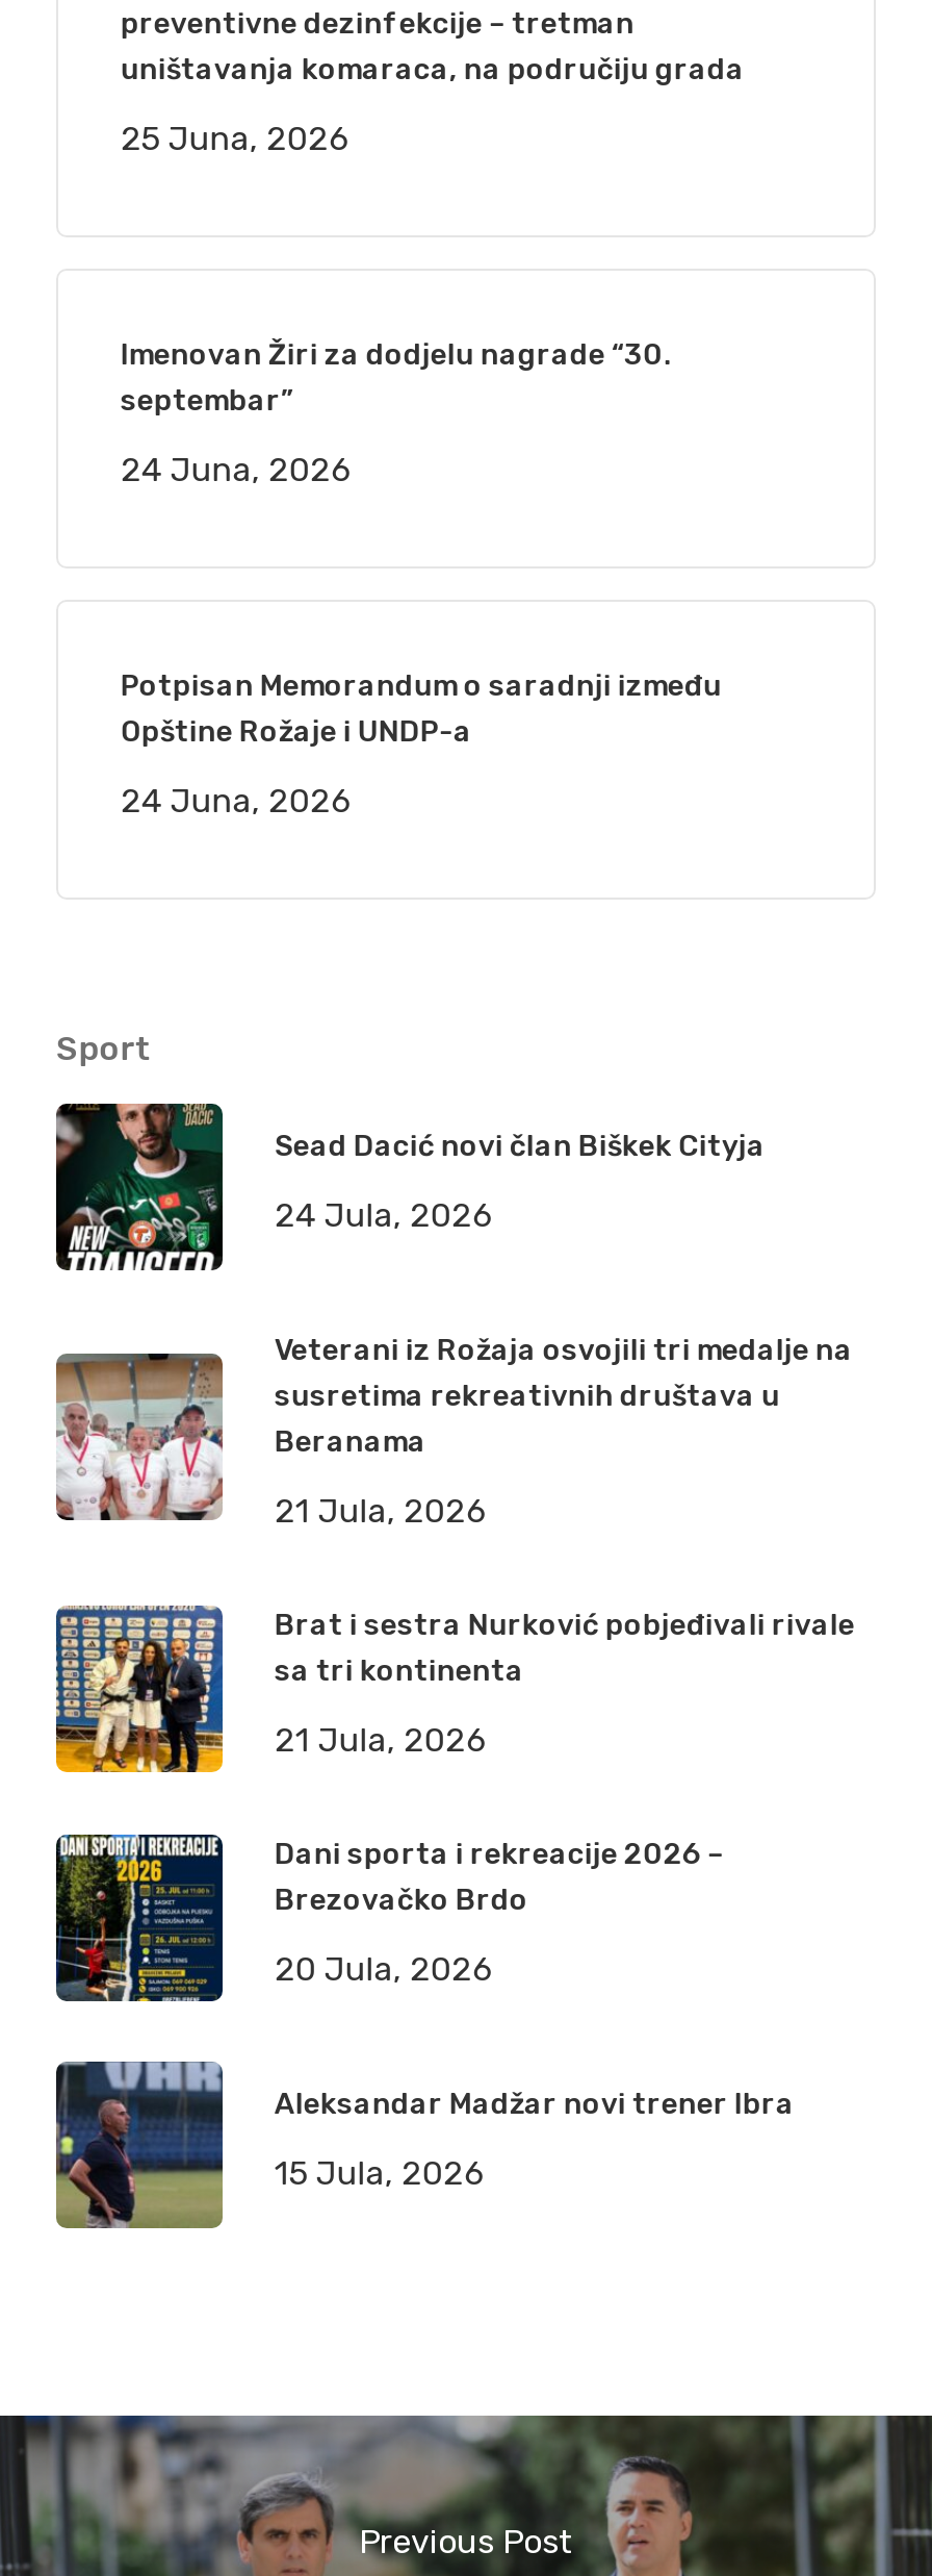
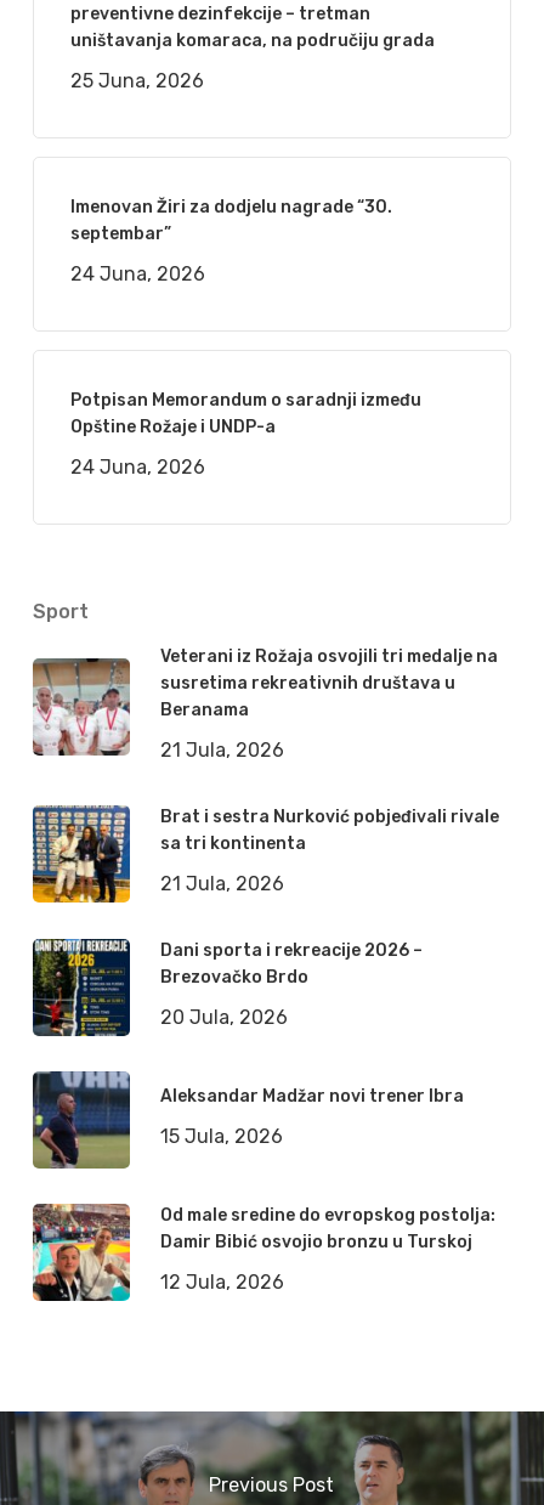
- [image]
- Sead Dacić novi član Biškek Cityja
- 24 Jula, 2026

moved up: [image] | Veterani iz Rožaja osvojili tri medalje na | susretima rekreativnih društava u | ... | Aleksandar Madžar novi trener Ibra | 15 Jula, 2026

+ [image]
+ Od male sredine do evropskog postolja:
+ Damir Bibić osvojio bronzu u Turskoj
+ 12 Jula, 2026
